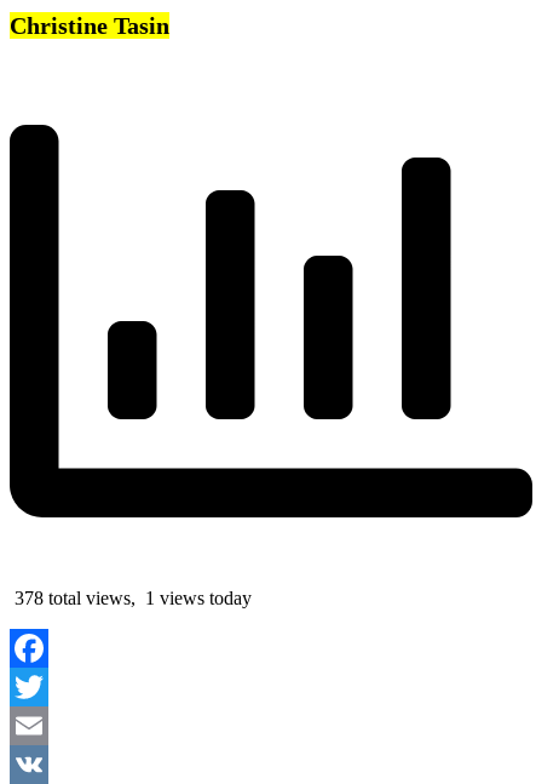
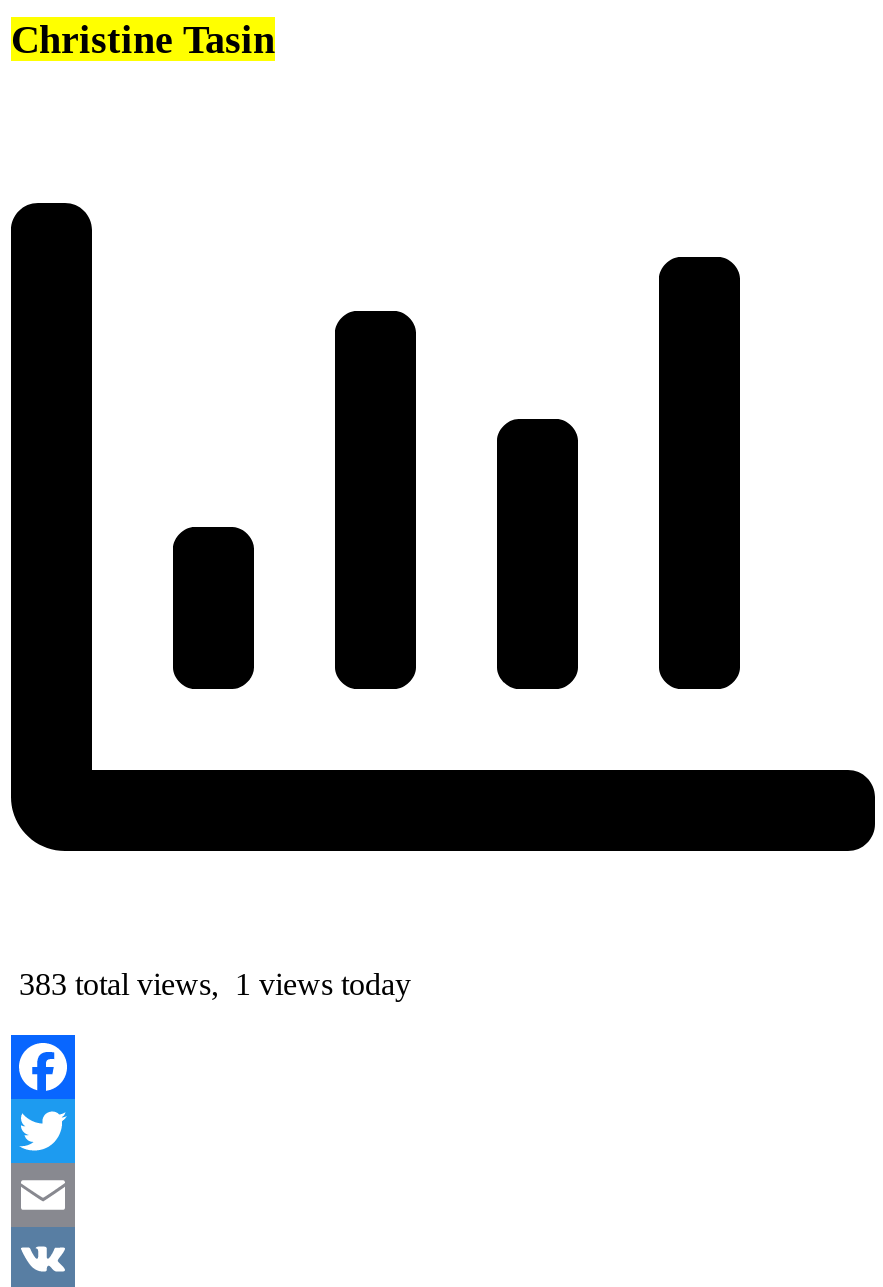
- 378 total views, 1 views today
+ 383 total views, 1 views today
